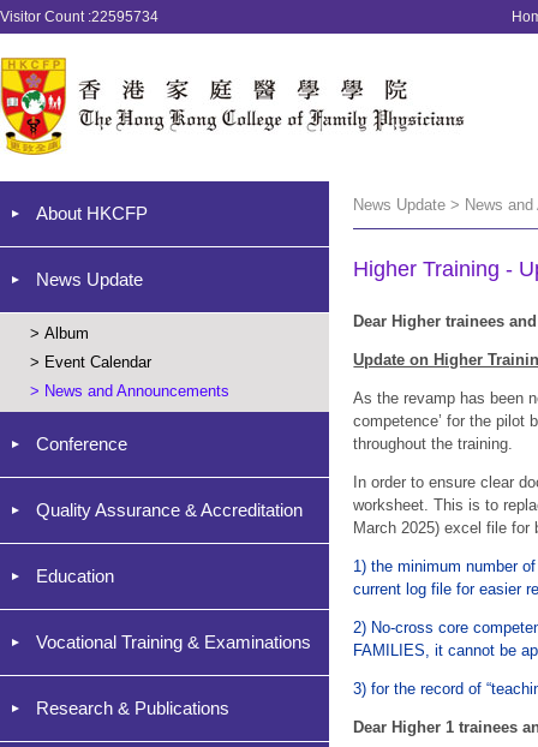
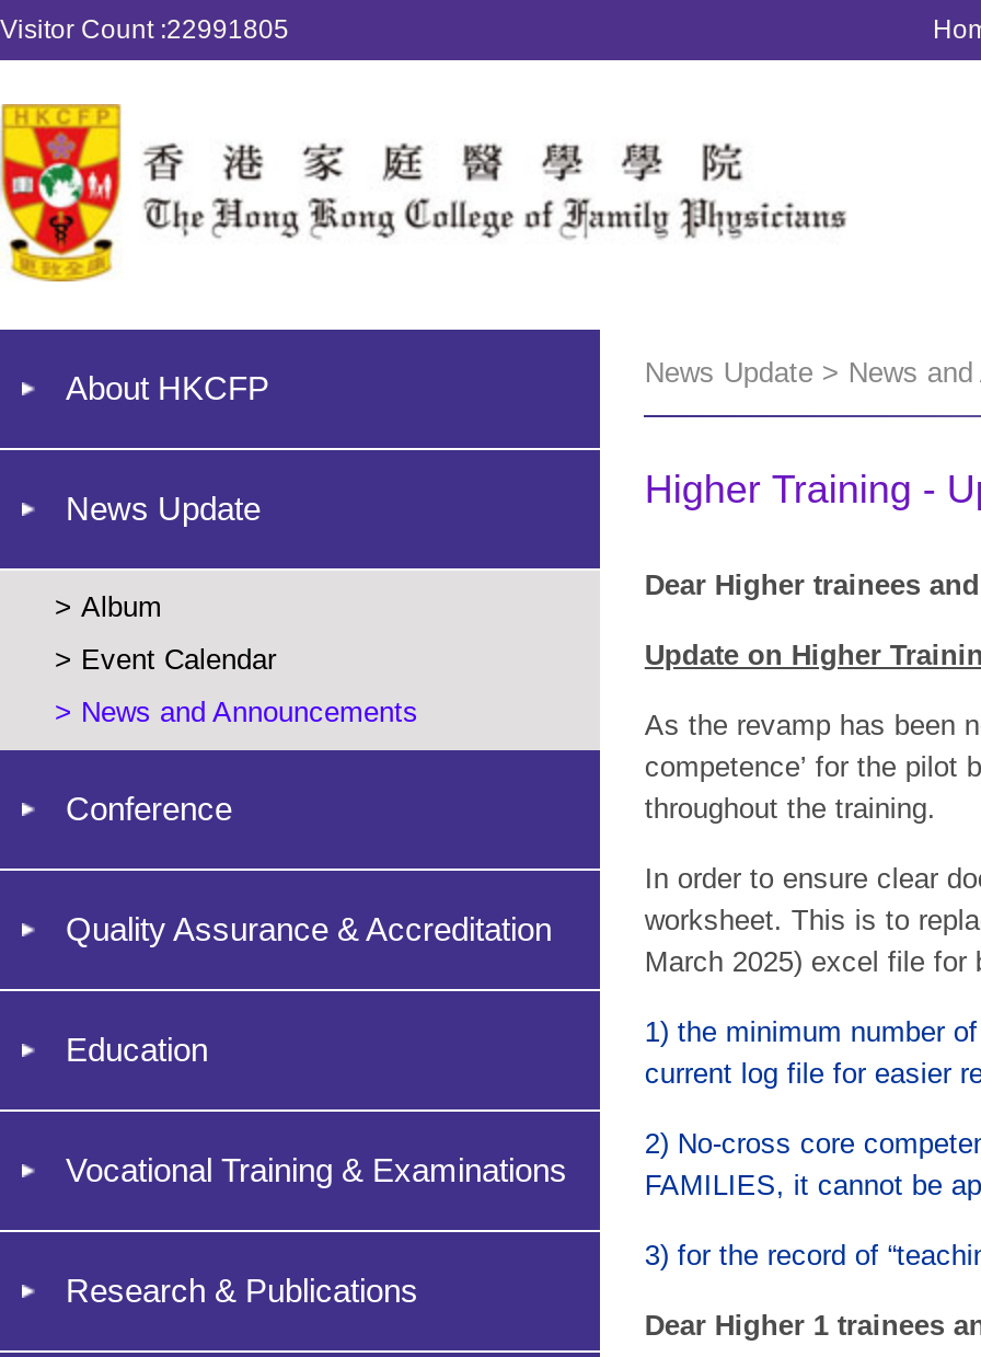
- Visitor Count :22595734
+ Visitor Count :22991805
